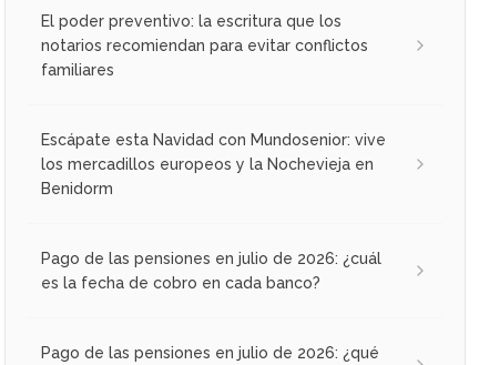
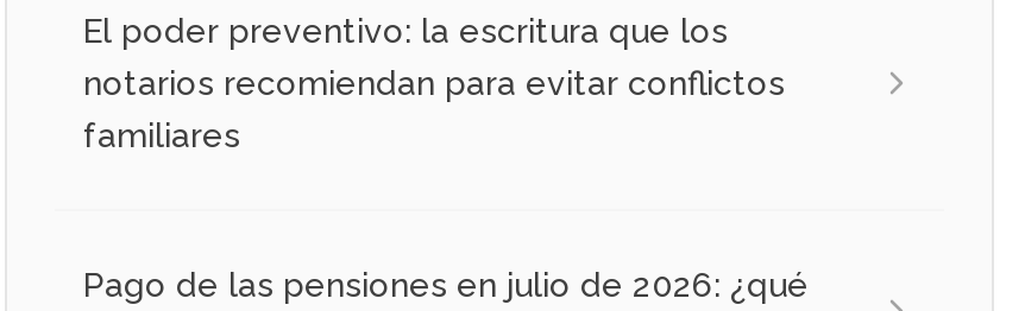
- Escápate esta Navidad con Mundosenior: vive
- los mercadillos europeos y la Nochevieja en
- Benidorm

- Pago de las pensiones en julio de 2026: ¿cuál
- es la fecha de cobro en cada banco?
